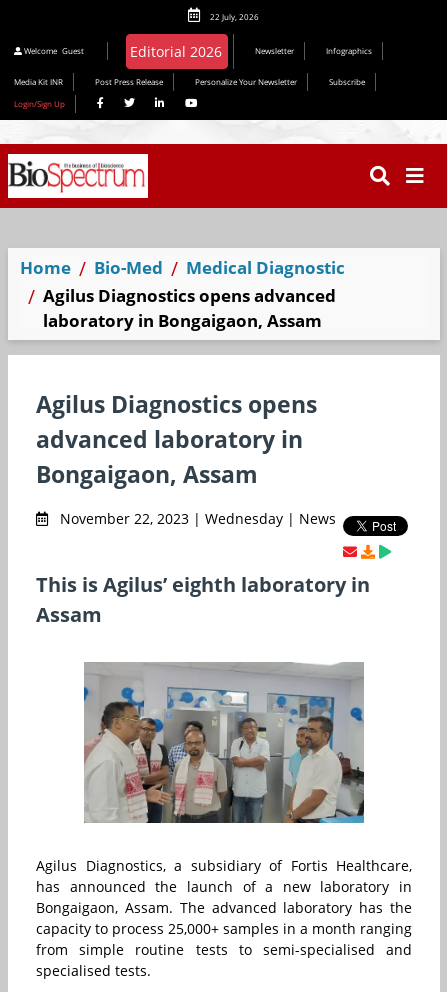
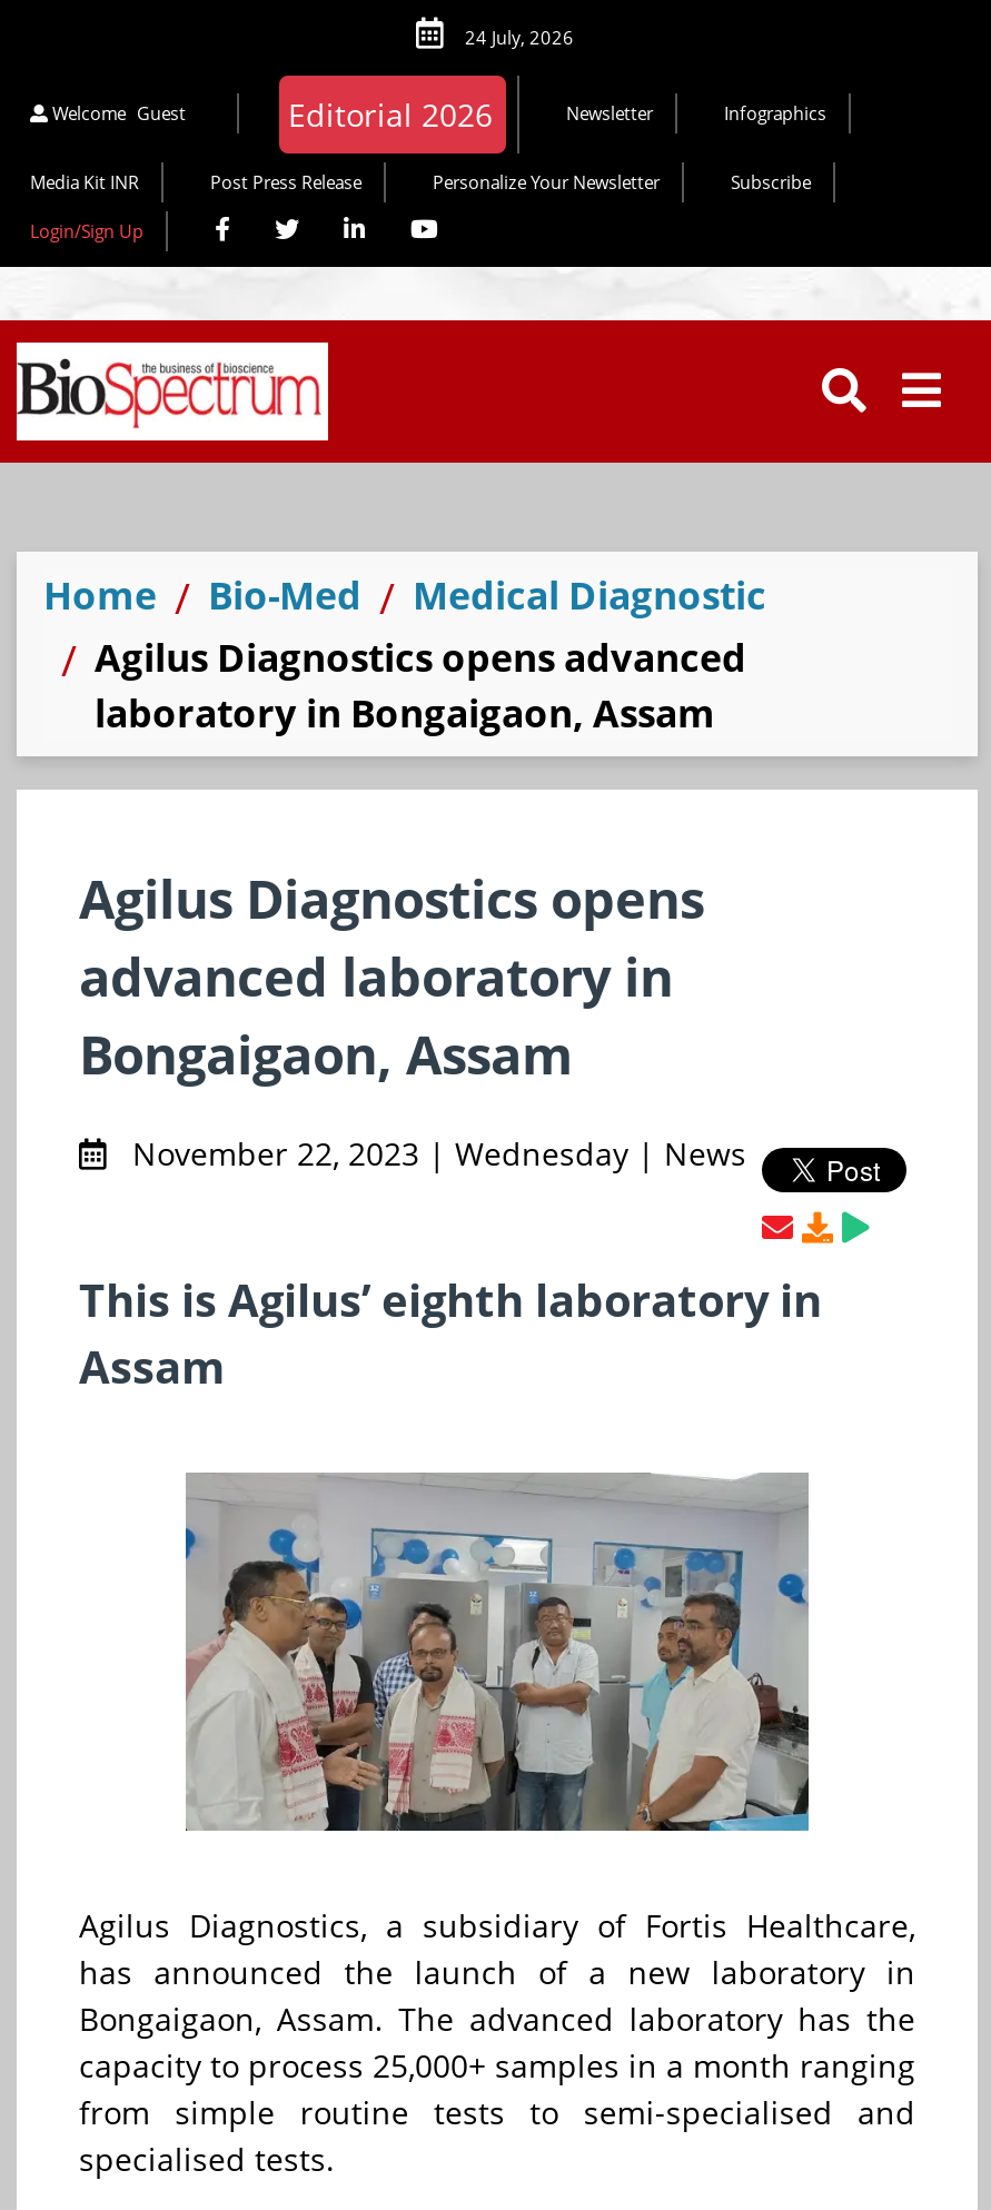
- 22 July, 2026
+ 24 July, 2026
